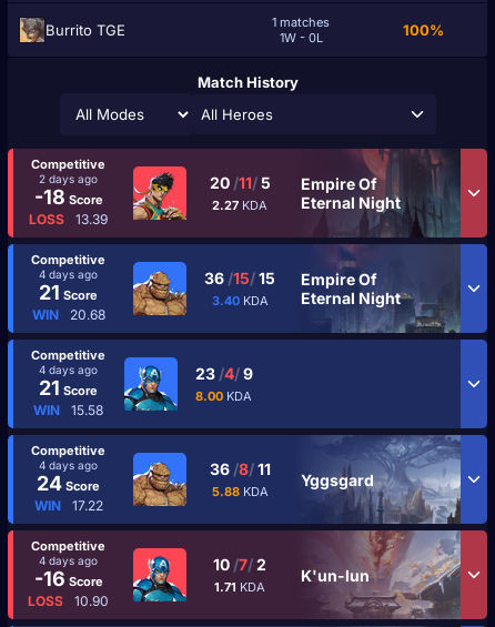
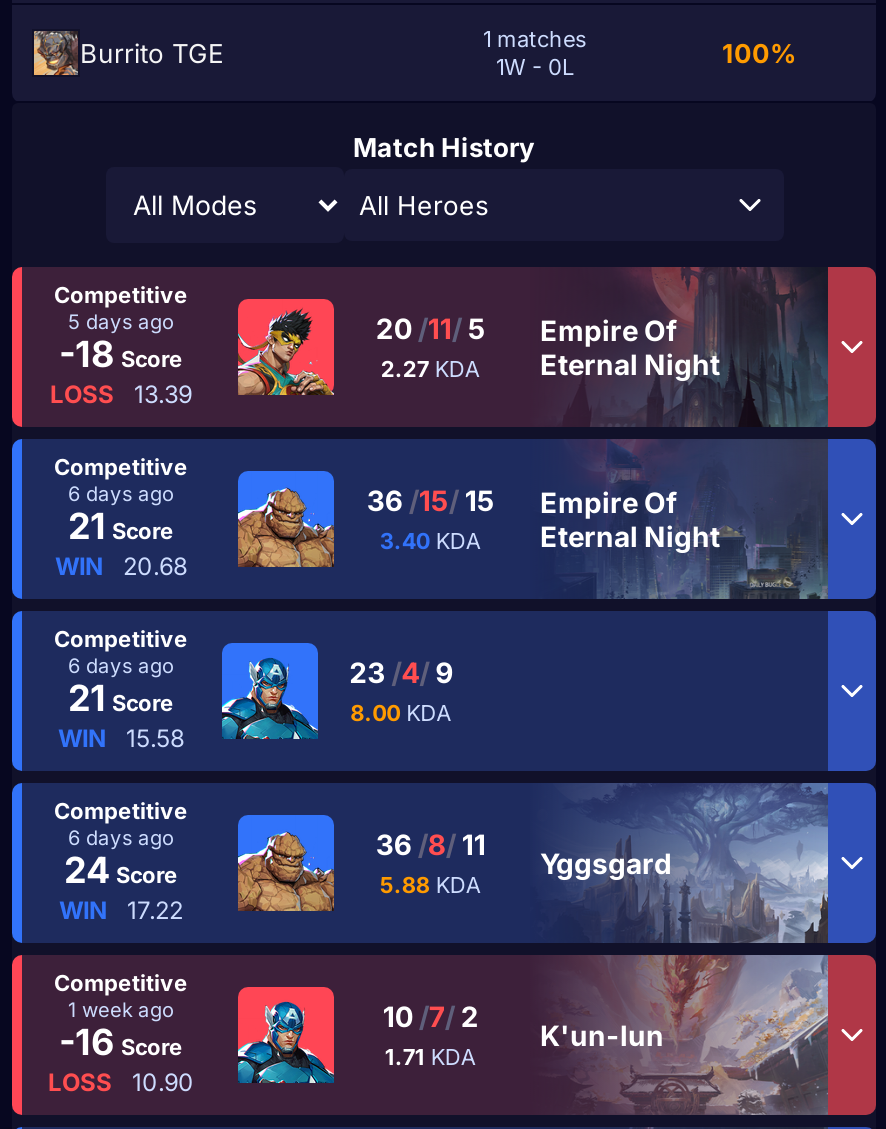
- 2 days ago
+ 5 days ago

- 4 days ago
+ 6 days ago

- 4 days ago
+ 6 days ago

- 4 days ago
+ 6 days ago

- 4 days ago
+ 1 week ago
